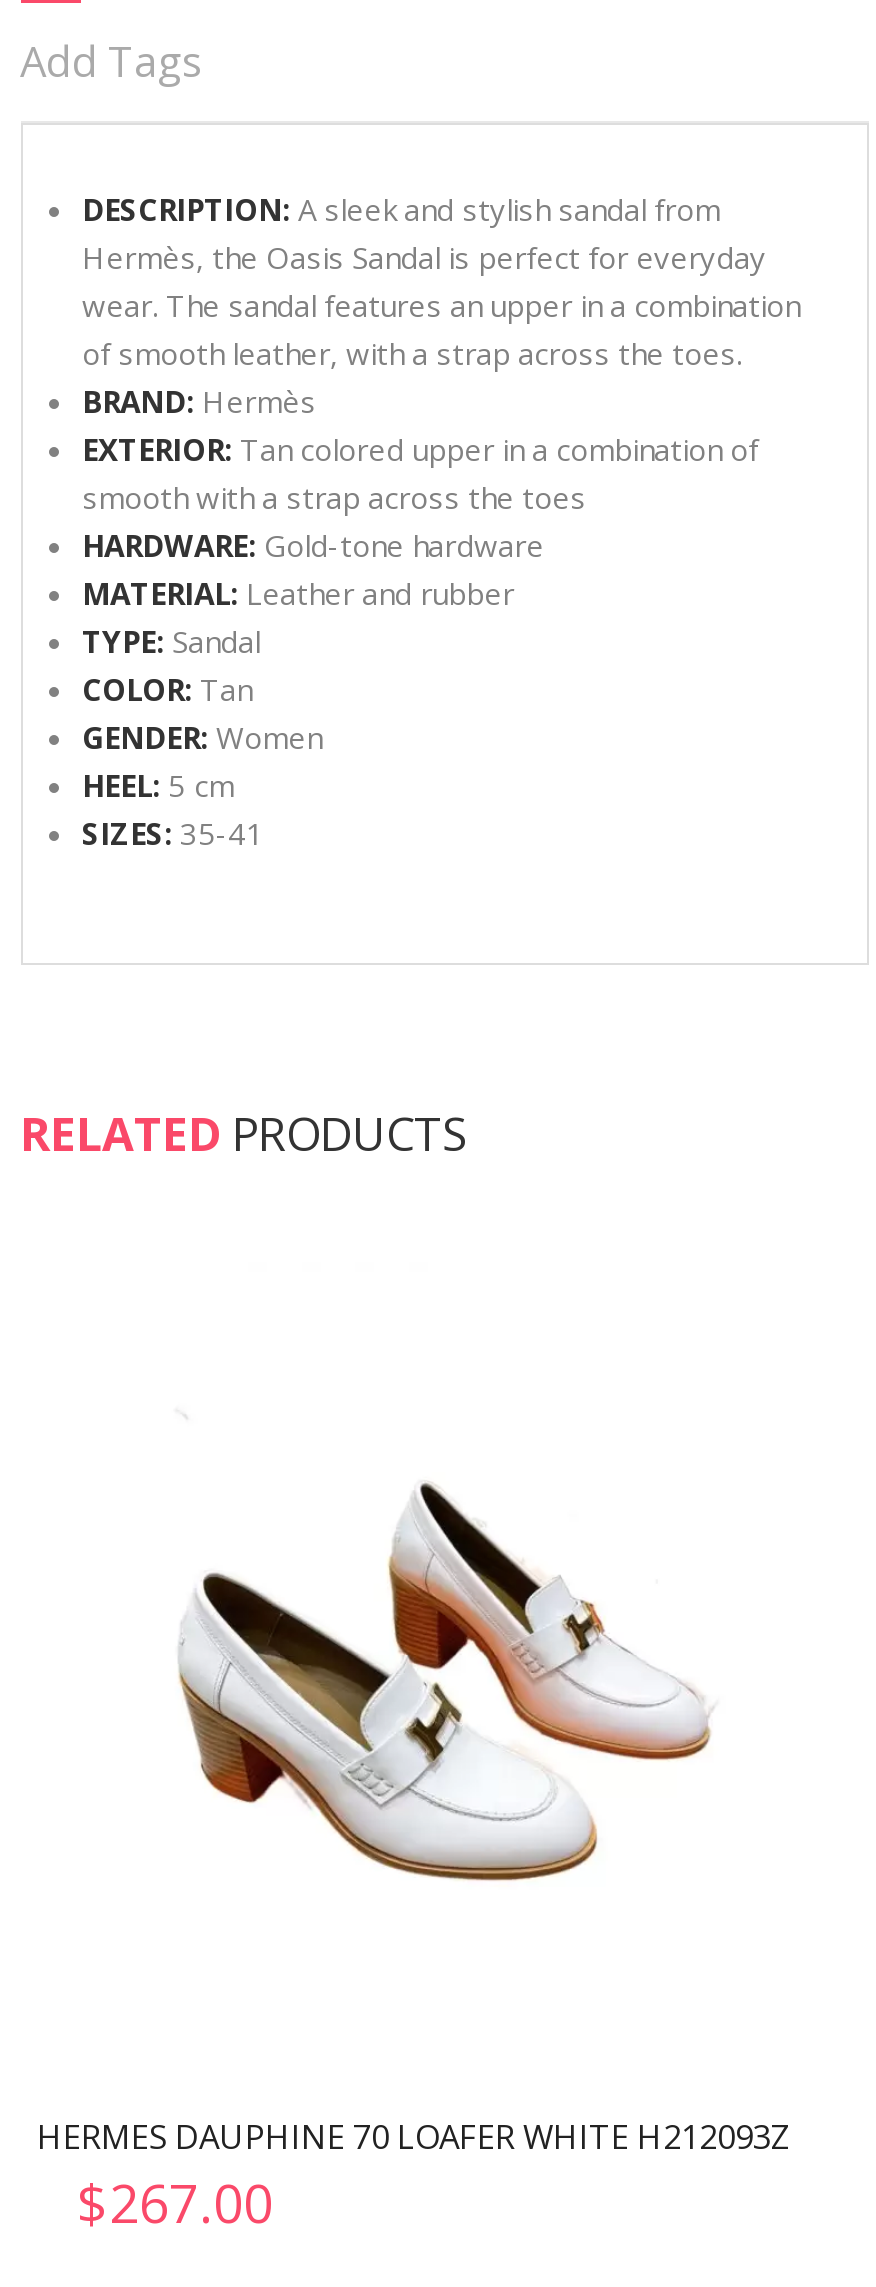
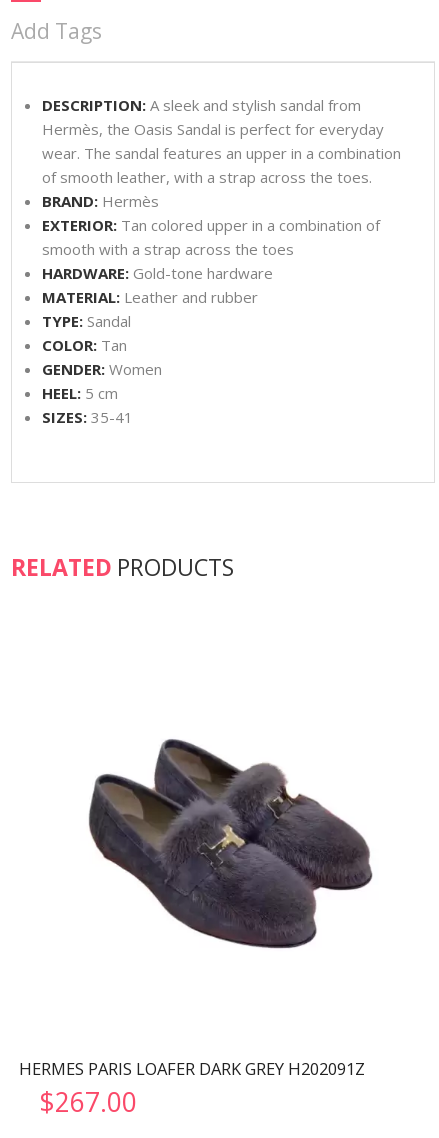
- [image]
+ [image]

- HERMES DAUPHINE 70 LOAFER WHITE H212093Z
+ HERMES PARIS LOAFER DARK GREY H202091Z
